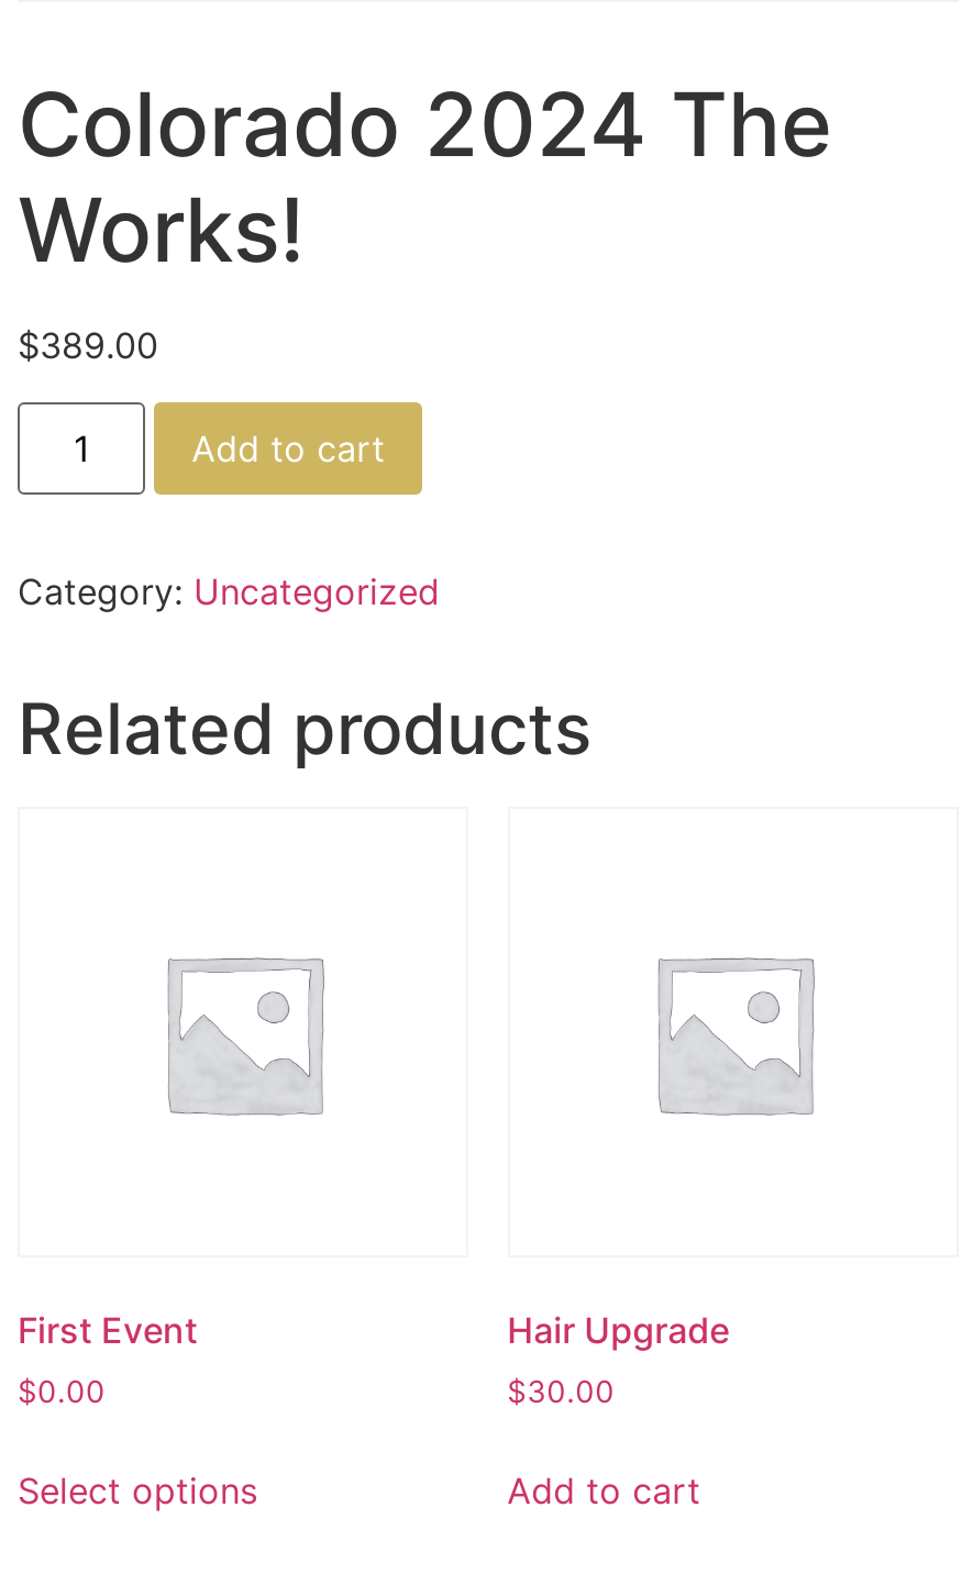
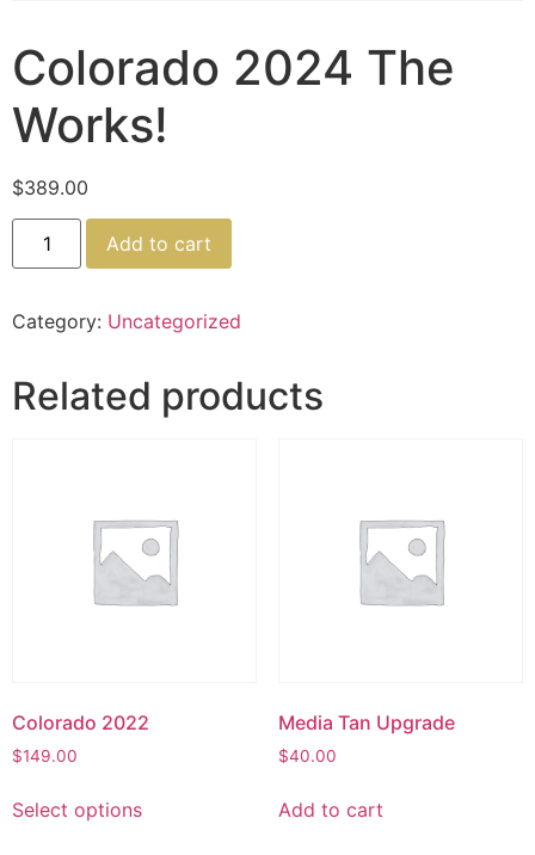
- First Event
+ Colorado 2022

- Hair Upgrade
+ Media Tan Upgrade

- $0.00
+ $149.00

- $30.00
+ $40.00
